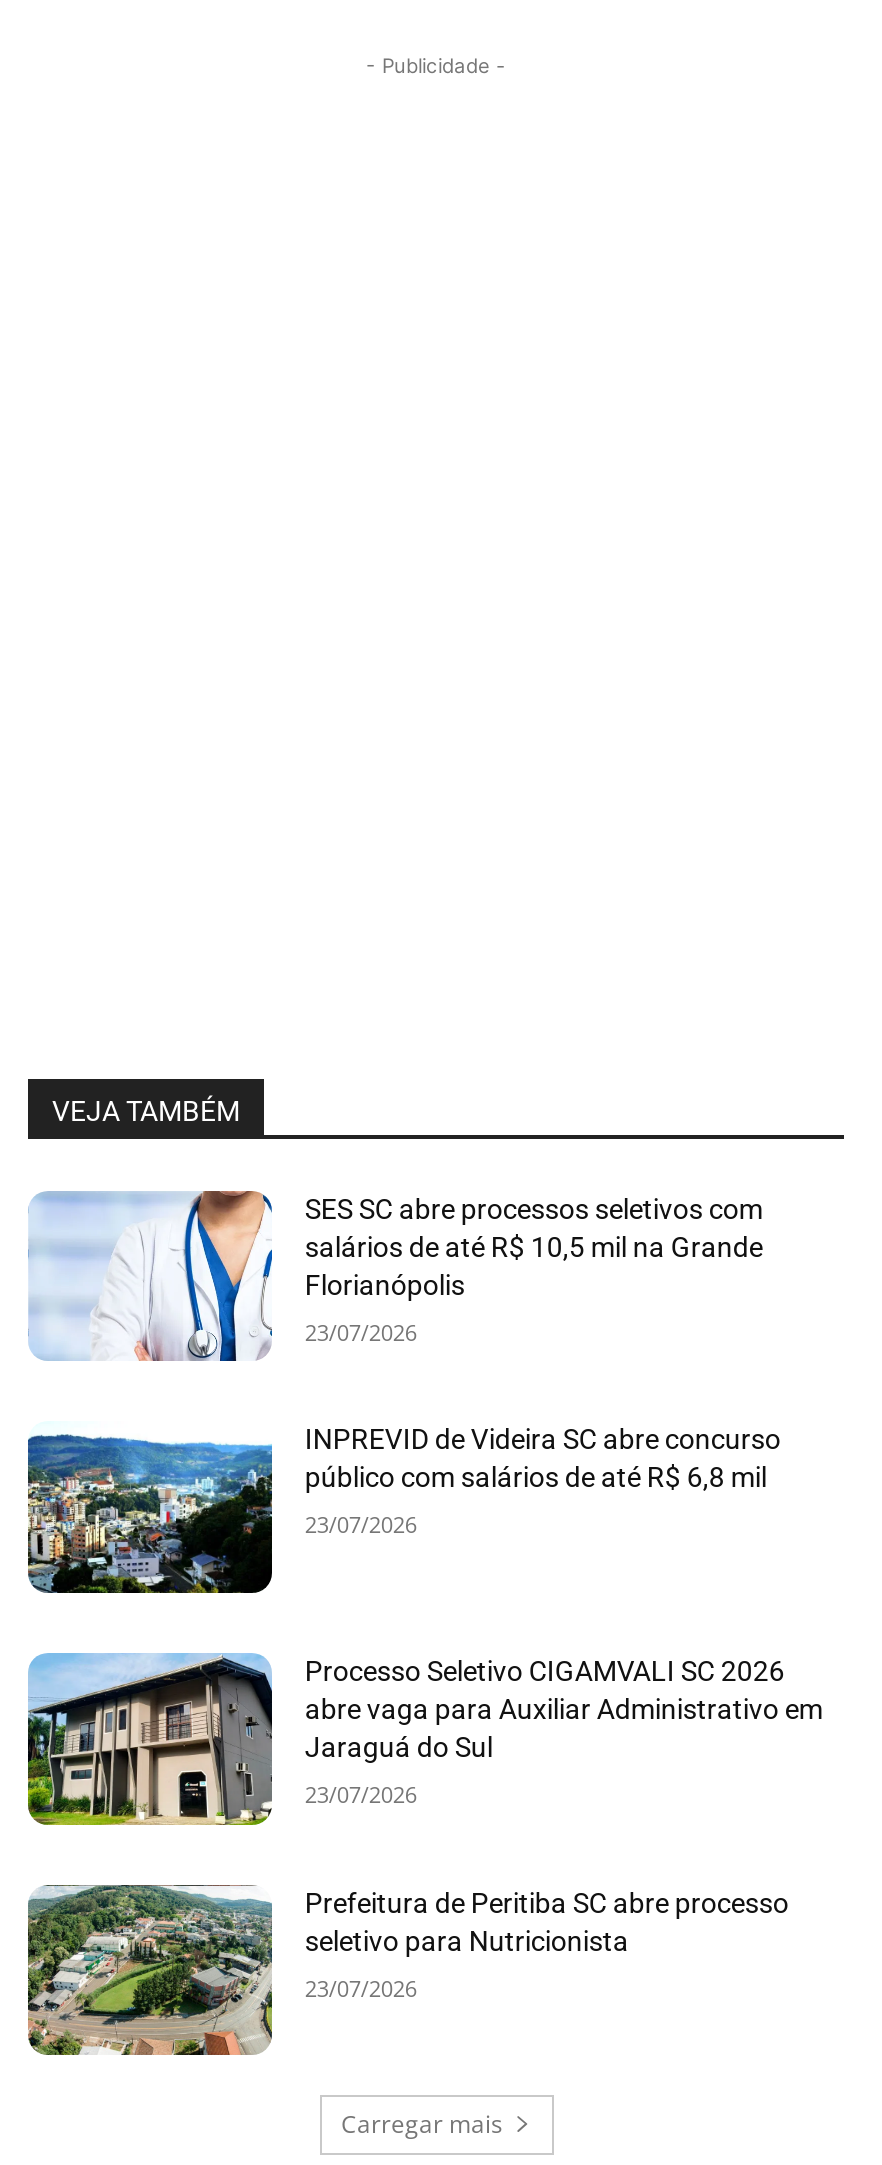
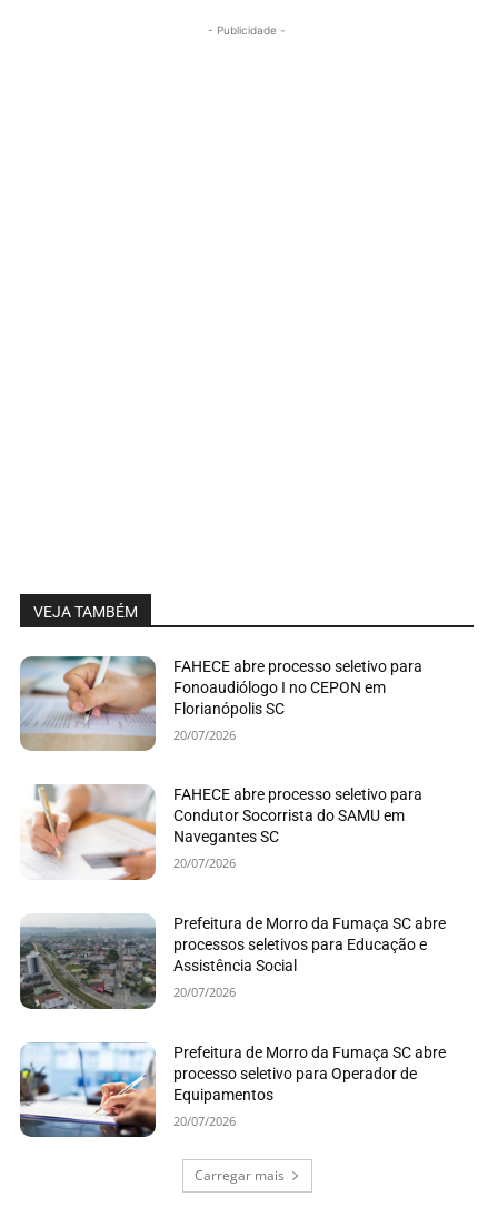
- [image]
- SES SC abre processos seletivos com
- salários de até R$ 10,5 mil na Grande
- Florianópolis
+ [image]
+ FAHECE abre processo seletivo para
+ Fonoaudiólogo I no CEPON em
+ Florianópolis SC

- 23/07/2026
+ 20/07/2026

- [image]
- INPREVID de Videira SC abre concurso
- público com salários de até R$ 6,8 mil
+ [image]
+ FAHECE abre processo seletivo para
+ Condutor Socorrista do SAMU em
+ Navegantes SC

- 23/07/2026
+ 20/07/2026

- [image]
- Processo Seletivo CIGAMVALI SC 2026
- abre vaga para Auxiliar Administrativo em
- Jaraguá do Sul
+ [image]
+ Prefeitura de Morro da Fumaça SC abre
+ processos seletivos para Educação e
+ Assistência Social

- 23/07/2026
+ 20/07/2026

- [image]
- Prefeitura de Peritiba SC abre processo
- seletivo para Nutricionista
+ [image]
+ Prefeitura de Morro da Fumaça SC abre
+ processo seletivo para Operador de
+ Equipamentos

- 23/07/2026
+ 20/07/2026
